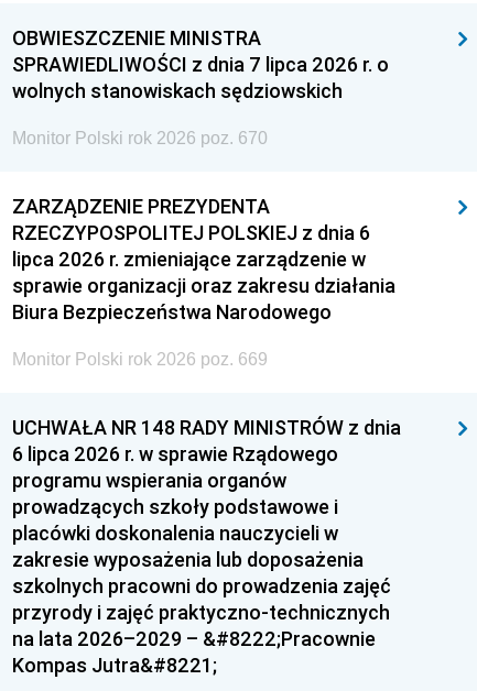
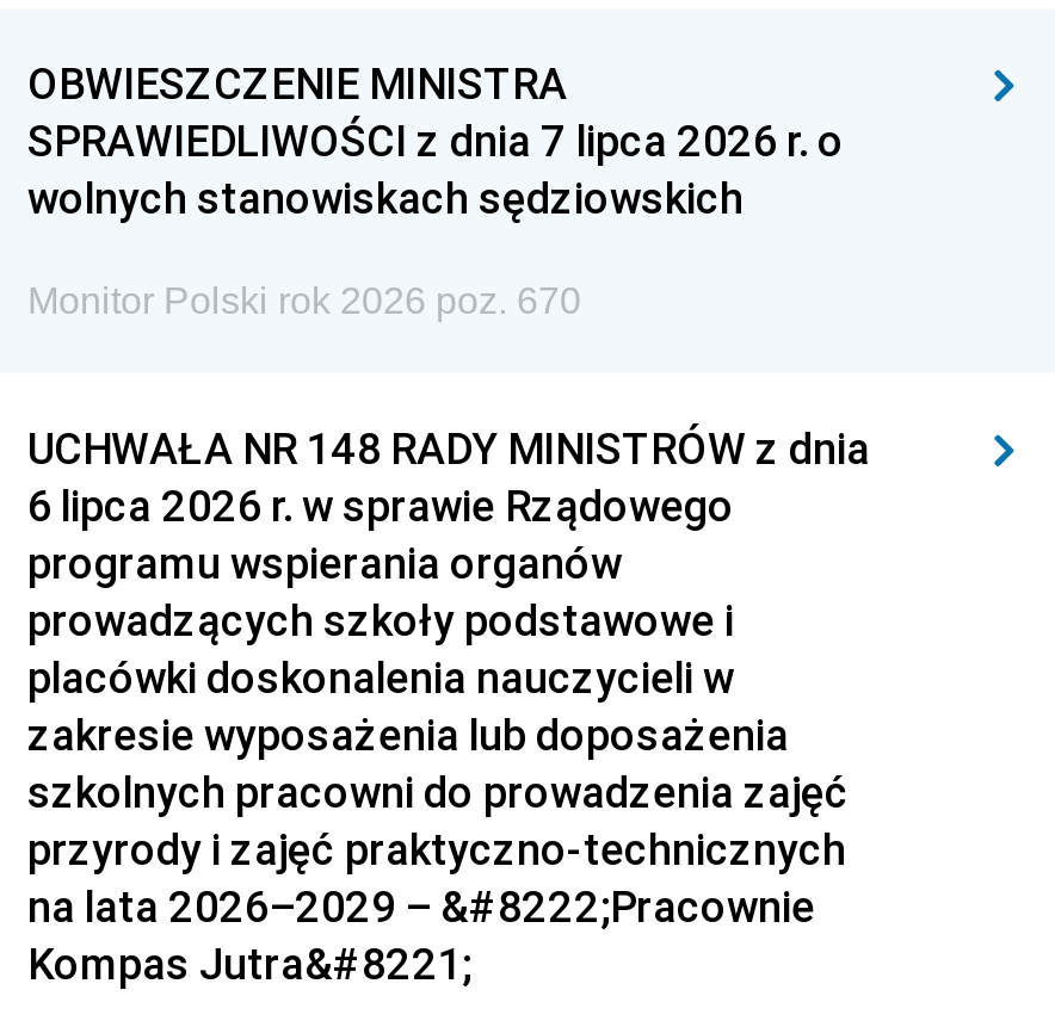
- ZARZĄDZENIE PREZYDENTA
- RZECZYPOSPOLITEJ POLSKIEJ z dnia 6
- lipca 2026 r. zmieniające zarządzenie w
- sprawie organizacji oraz zakresu działania
- Biura Bezpieczeństwa Narodowego
- Monitor Polski rok 2026 poz. 669
